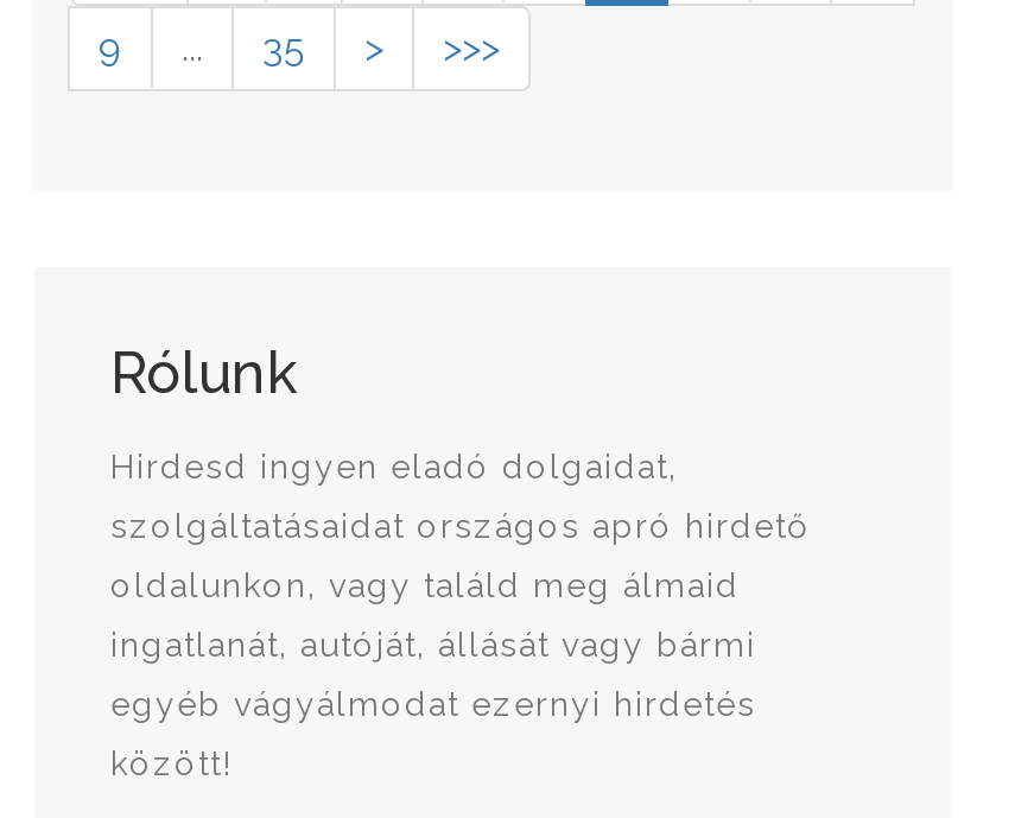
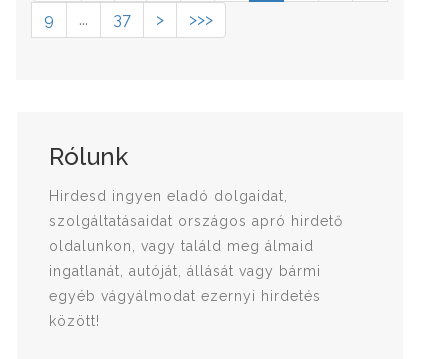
- 35
+ 37
